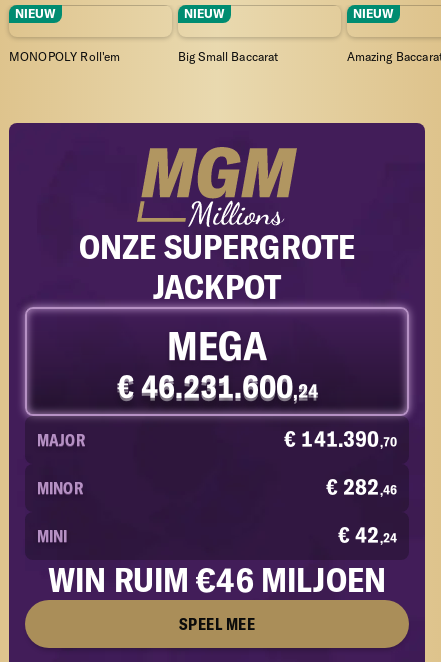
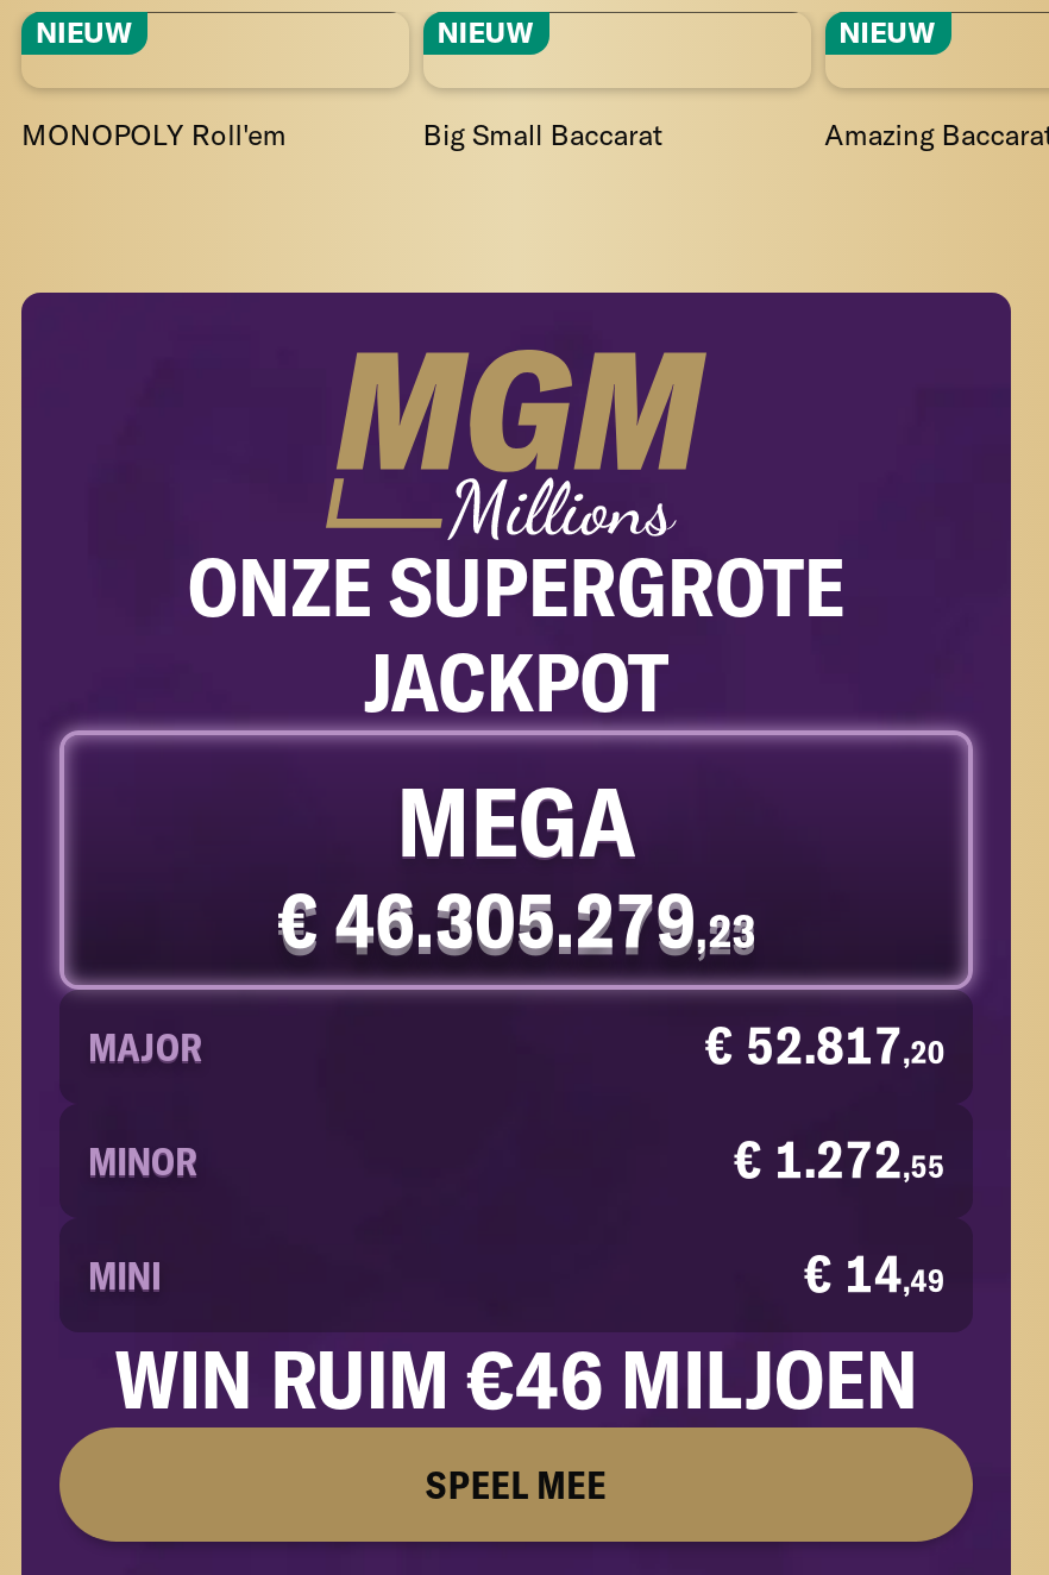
- € 46.231.600,24
+ € 46.305.279,23

- € 141.390,70
+ € 52.817,20

- € 282,46
+ € 1.272,55

- € 42,24
+ € 14,49
